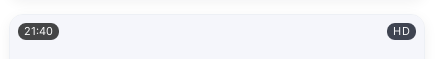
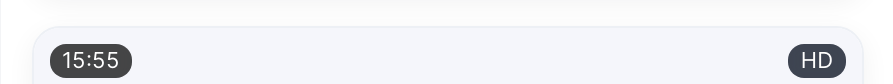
- 21:40
+ 15:55
